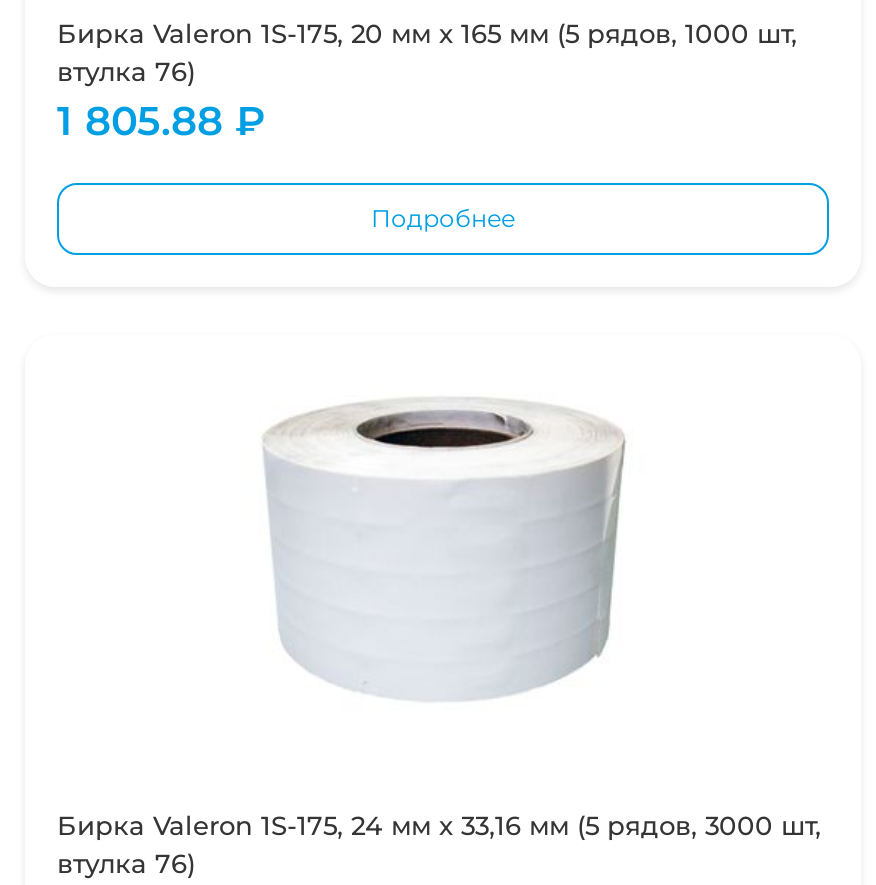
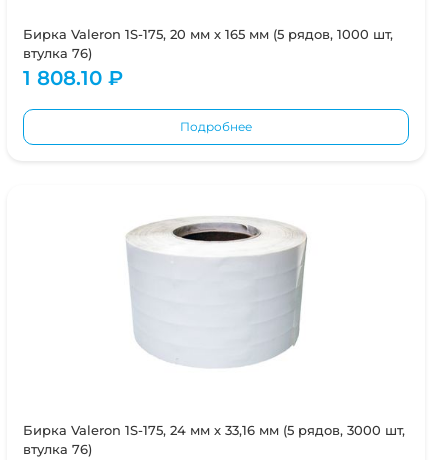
- 1 805.88 ₽
+ 1 808.10 ₽
